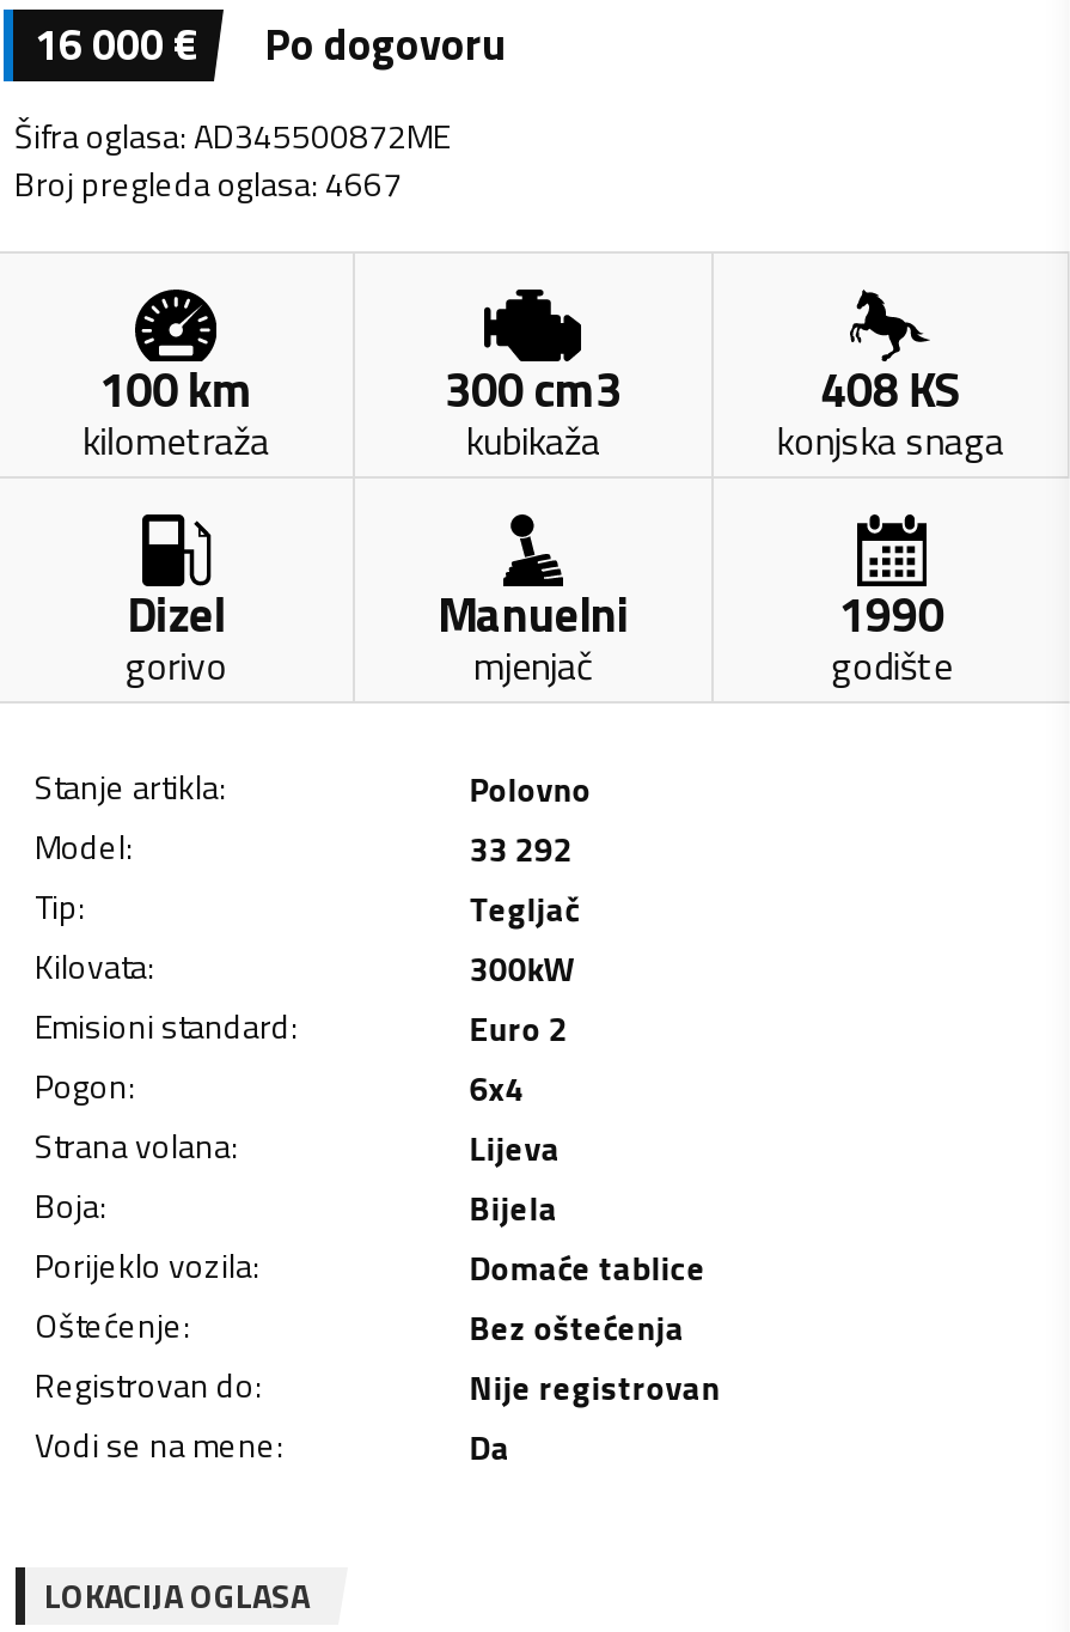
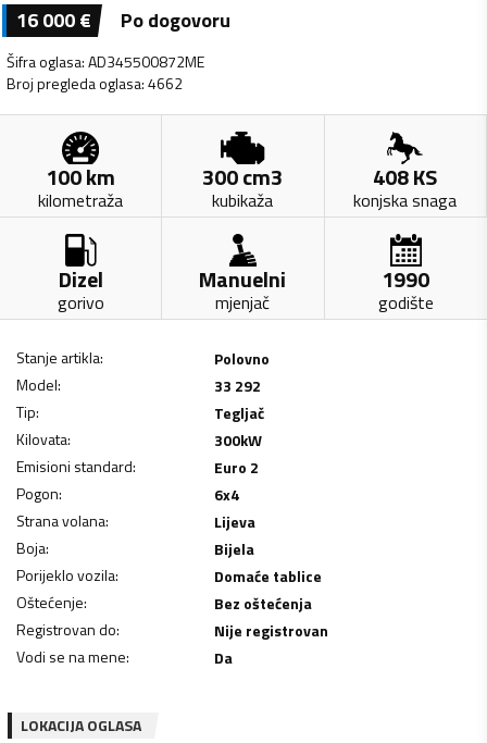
- Broj pregleda oglasa: 4667
+ Broj pregleda oglasa: 4662
